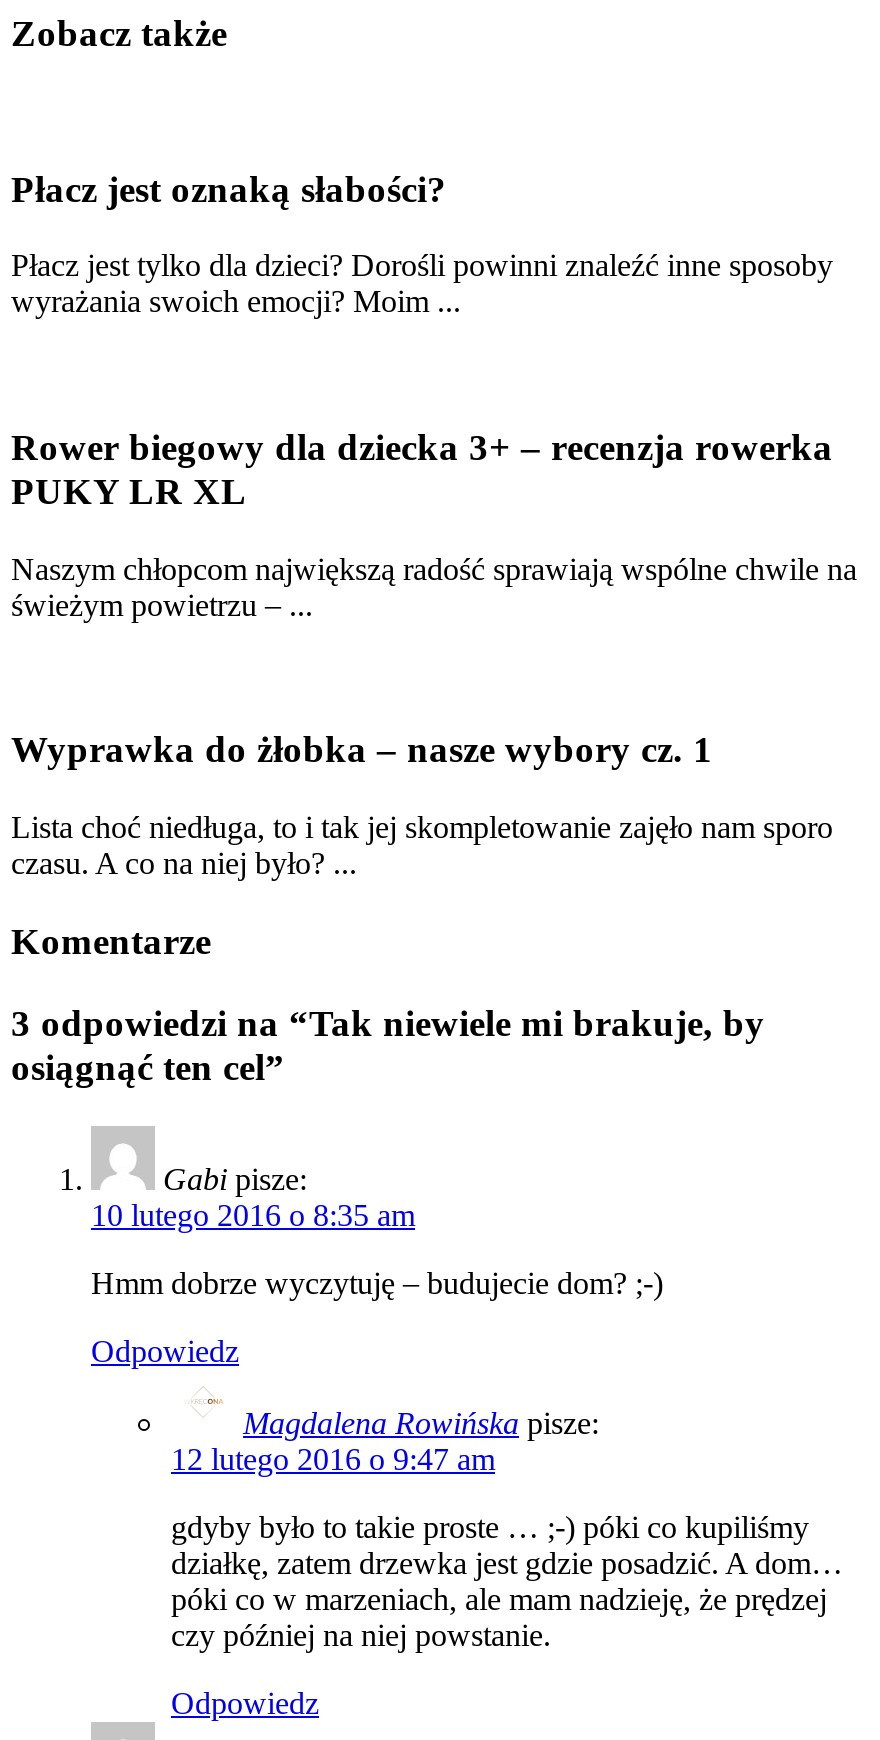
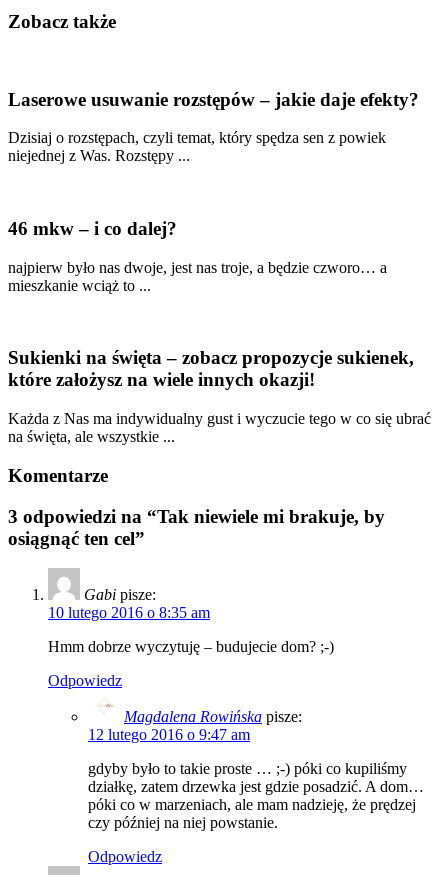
- Płacz jest oznaką słabości?
+ Laserowe usuwanie rozstępów – jakie daje efekty?

- Płacz jest tylko dla dzieci? Dorośli powinni znaleźć inne sposoby
- wyrażania swoich emocji? Moim ...
+ Dzisiaj o rozstępach, czyli temat, który spędza sen z powiek
+ niejednej z Was. Rozstępy ...

- Rower biegowy dla dziecka 3+ – recenzja rowerka
- PUKY LR XL
+ 46 mkw – i co dalej?

- Naszym chłopcom największą radość sprawiają wspólne chwile na
- świeżym powietrzu – ...
+ najpierw było nas dwoje, jest nas troje, a będzie czworo… a
+ mieszkanie wciąż to ...

- Wyprawka do żłobka – nasze wybory cz. 1
+ Sukienki na święta – zobacz propozycje sukienek,
+ które założysz na wiele innych okazji!

- Lista choć niedługa, to i tak jej skompletowanie zajęło nam sporo
- czasu. A co na niej było? ...
+ Każda z Nas ma indywidualny gust i wyczucie tego w co się ubrać
+ na święta, ale wszystkie ...
